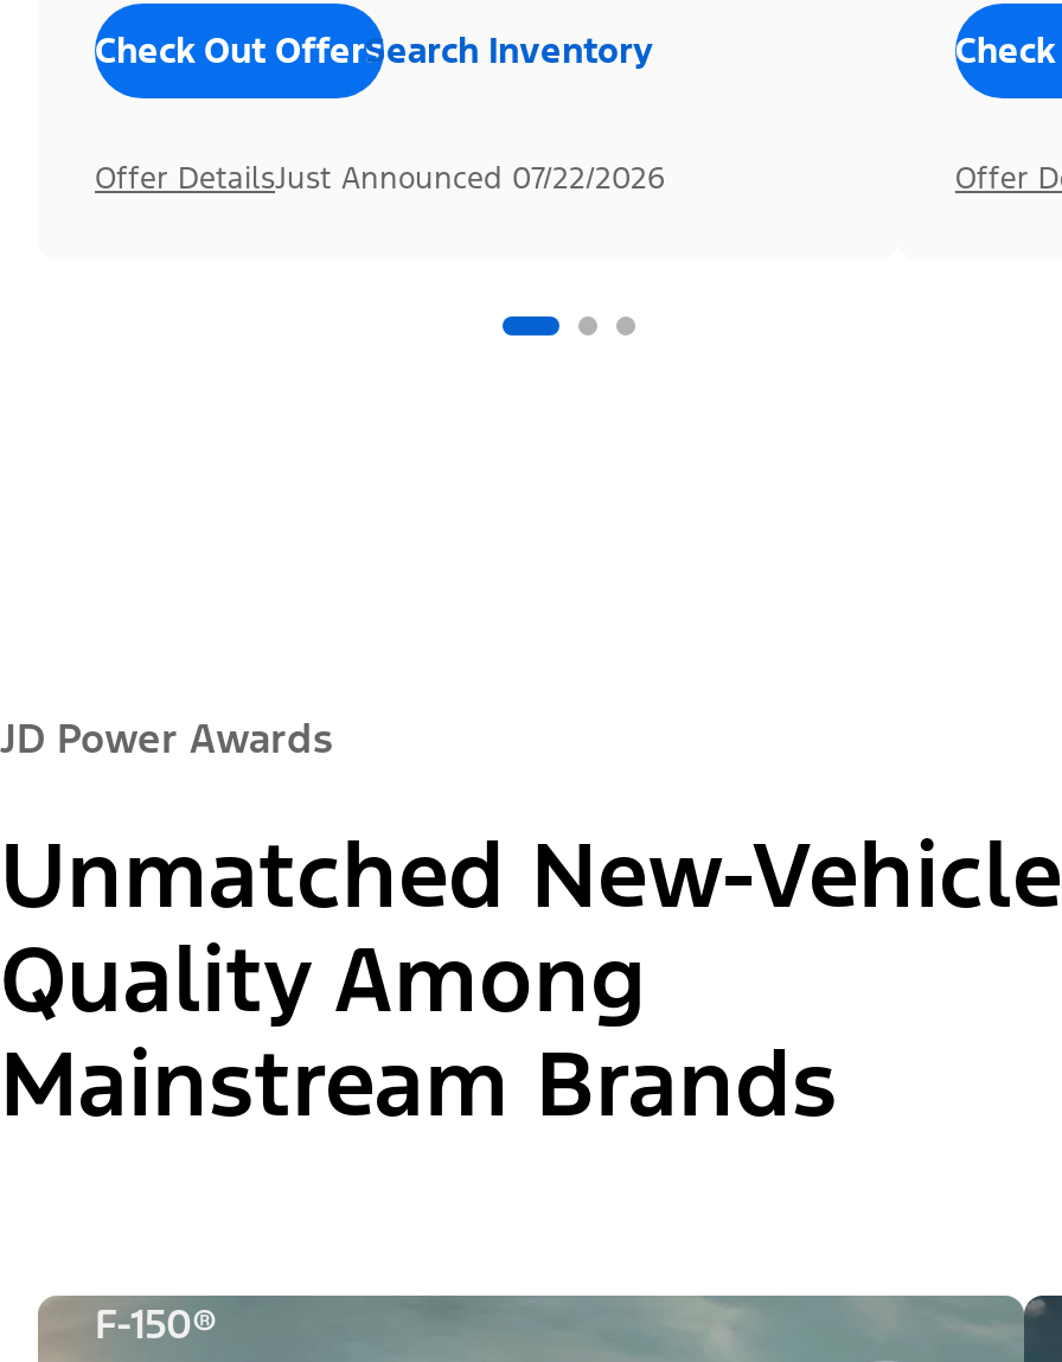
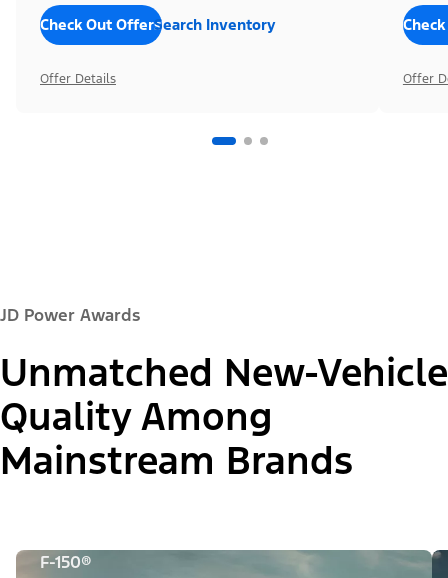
- Offer DetailsJust Announced 07/22/2026
+ Offer Details
